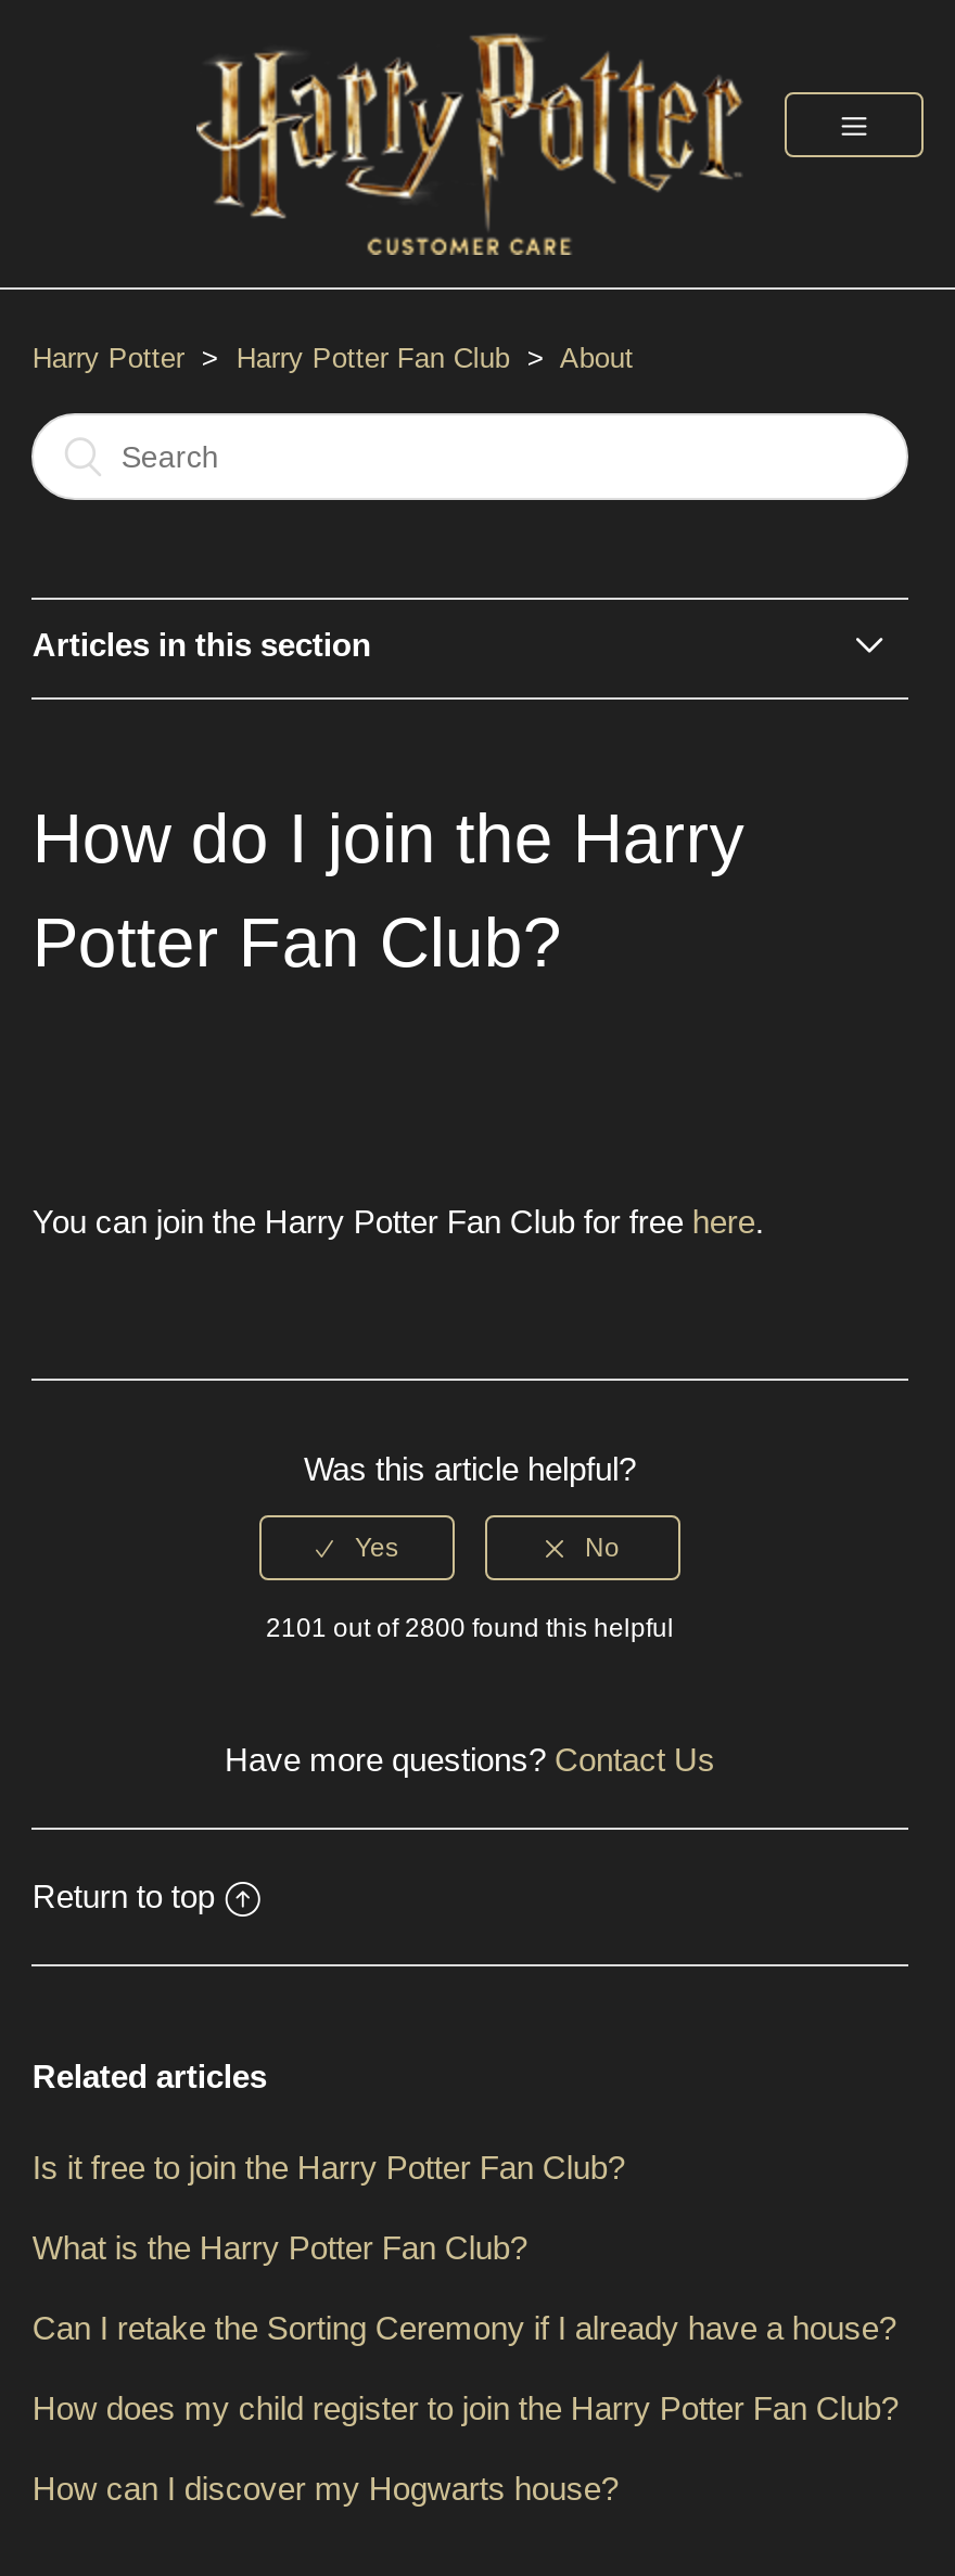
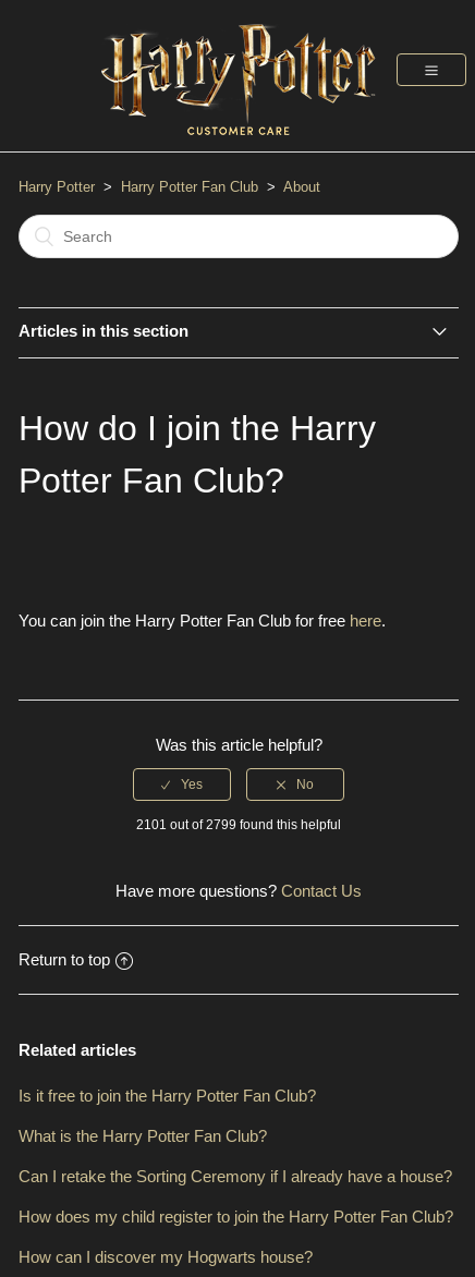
- 2101 out of 2800 found this helpful
+ 2101 out of 2799 found this helpful
